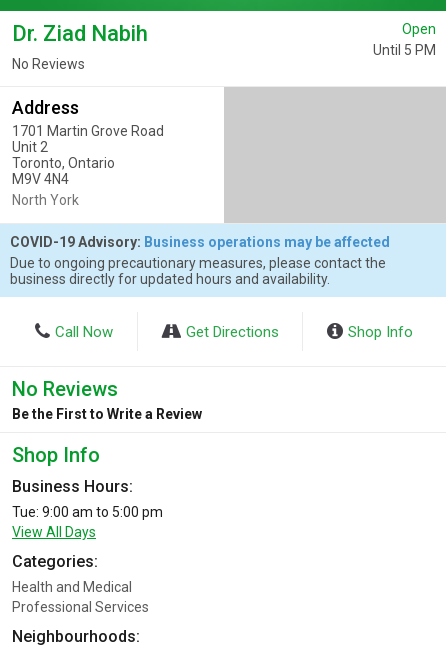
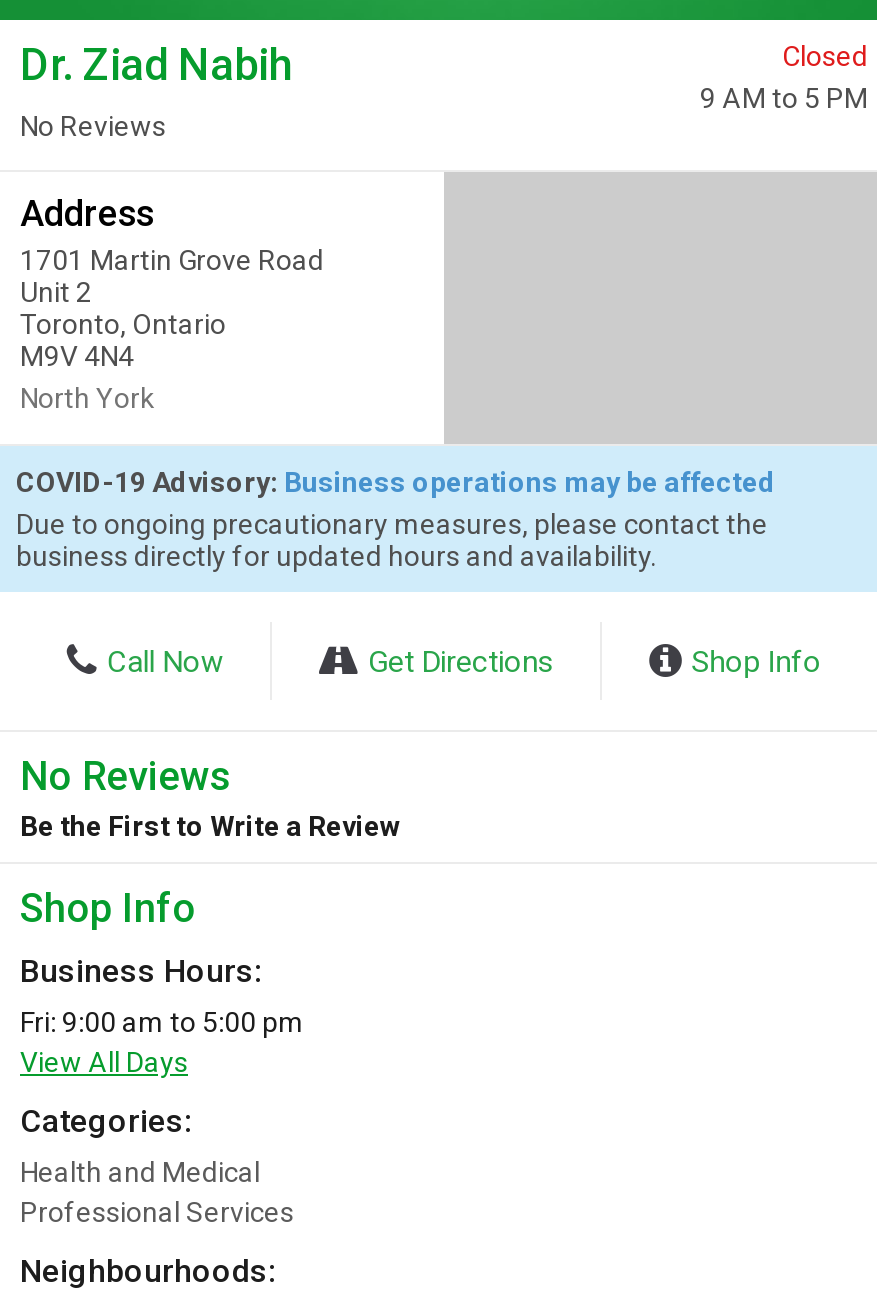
- Open
- Until 5 PM
+ Closed
+ 9 AM to 5 PM

- Tue: 9:00 am to 5:00 pm
+ Fri: 9:00 am to 5:00 pm
